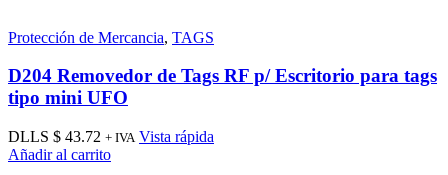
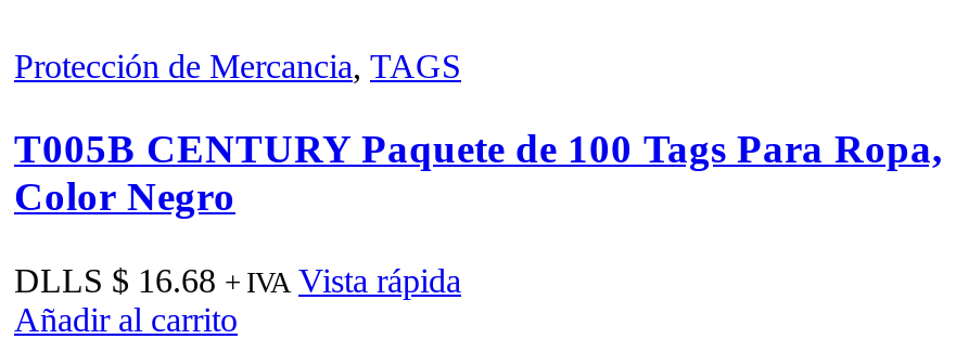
- D204 Removedor de Tags RF p/ Escritorio para tags
- tipo mini UFO
+ T005B CENTURY Paquete de 100 Tags Para Ropa,
+ Color Negro

- DLLS $43.72 + IVA Vista rápida
+ DLLS $16.68 + IVA Vista rápida
